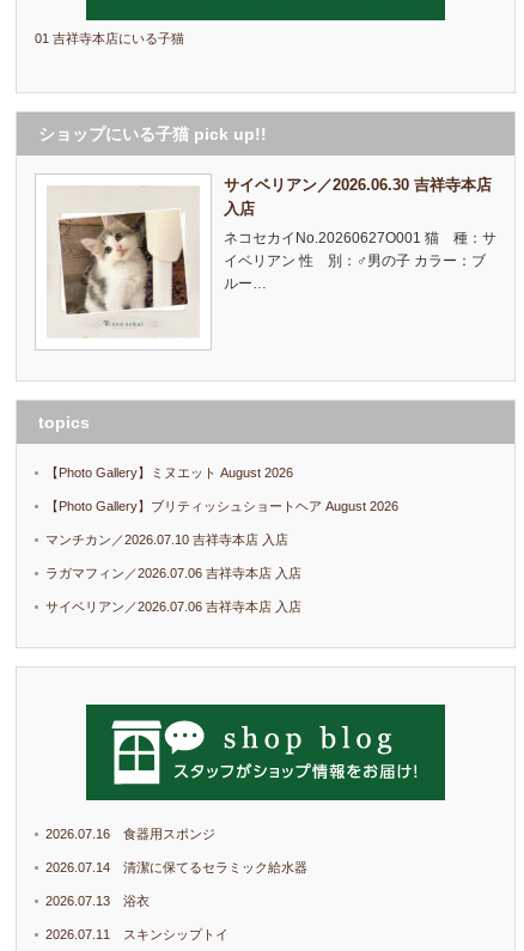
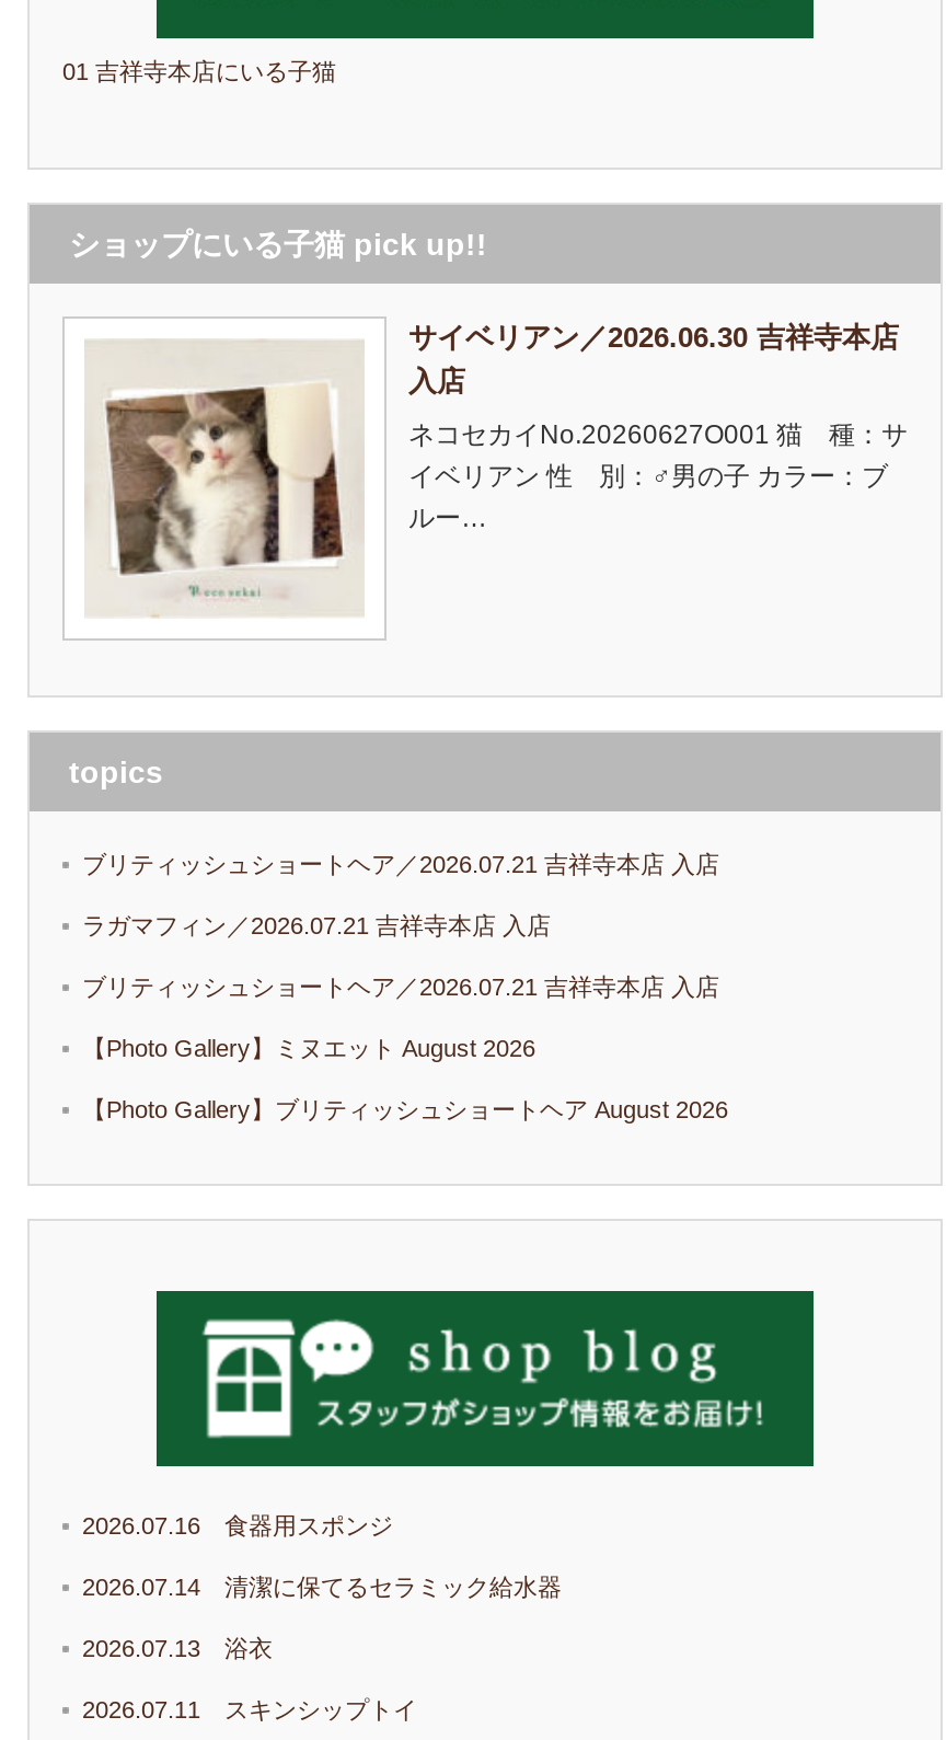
+ ブリティッシュショートヘア／2026.07.21 吉祥寺本店 入店
+ ラガマフィン／2026.07.21 吉祥寺本店 入店
+ ブリティッシュショートヘア／2026.07.21 吉祥寺本店 入店

moved down: 【Photo Gallery】ミヌエット August 2026 | 【Photo Gallery】ブリティッシュショートヘア August 2026

- マンチカン／2026.07.10 吉祥寺本店 入店
- ラガマフィン／2026.07.06 吉祥寺本店 入店
- サイベリアン／2026.07.06 吉祥寺本店 入店
